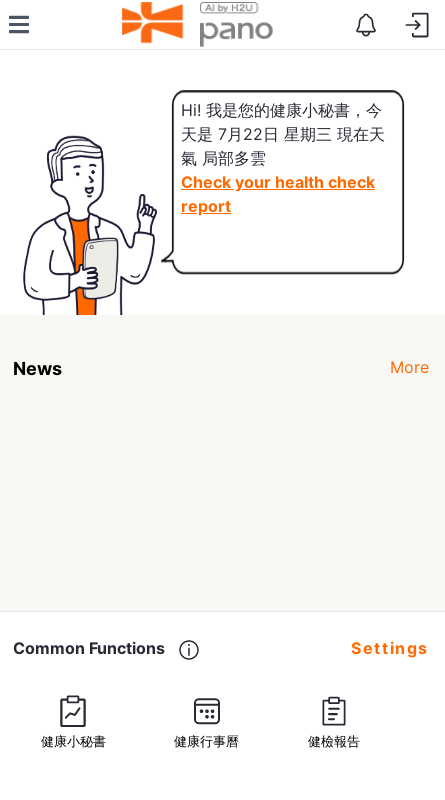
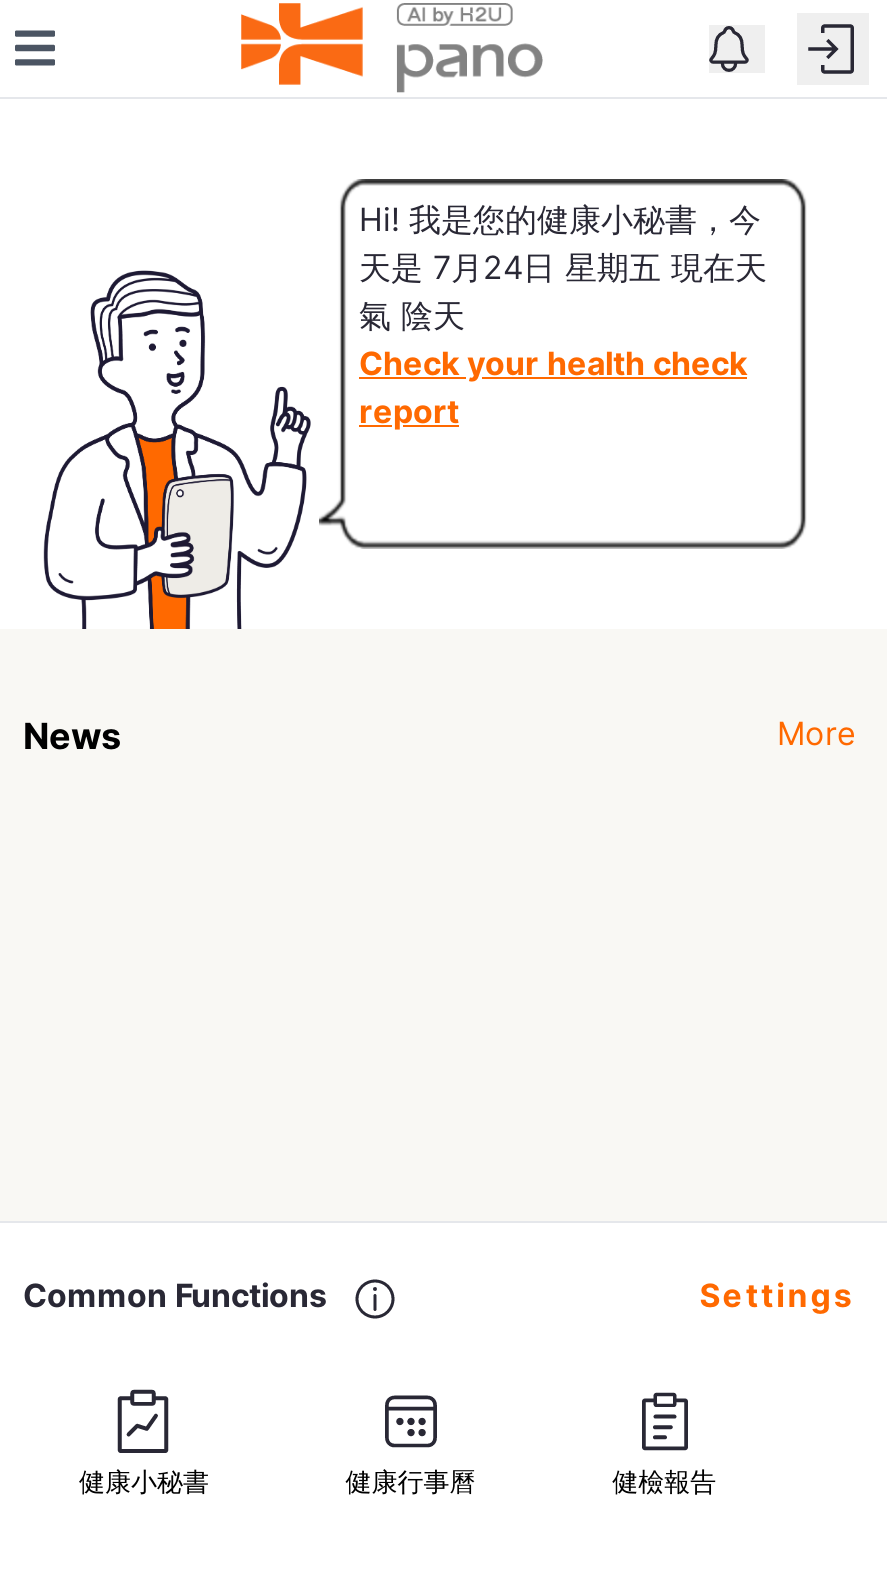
- 天是 7月22日 星期三 現在天
- 氣 局部多雲
+ 天是 7月24日 星期五 現在天
+ 氣 陰天
